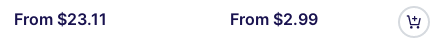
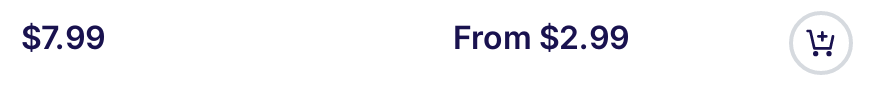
- From $23.11
+ $7.99
